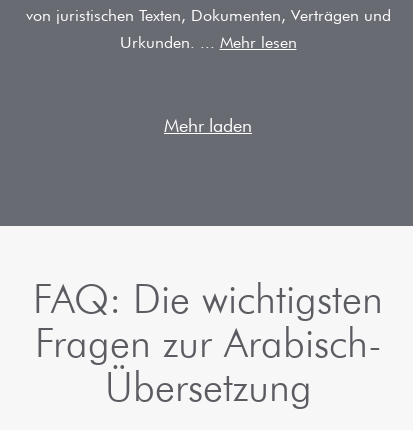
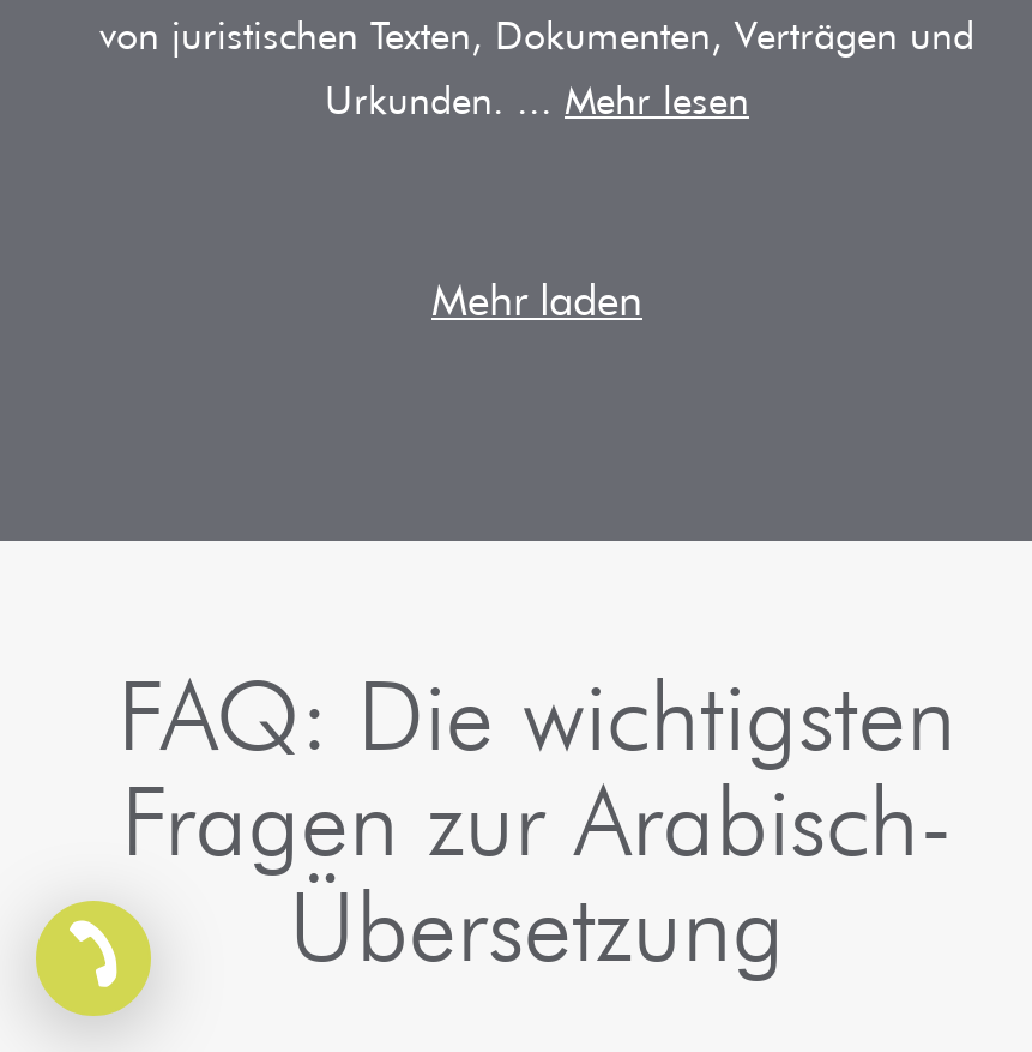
+ [image]
